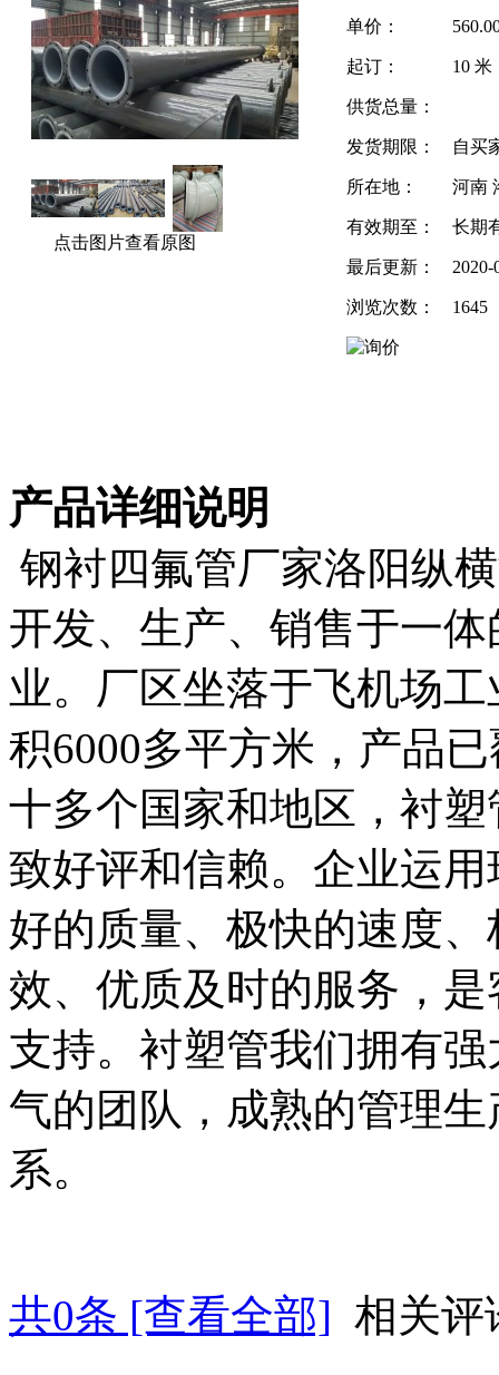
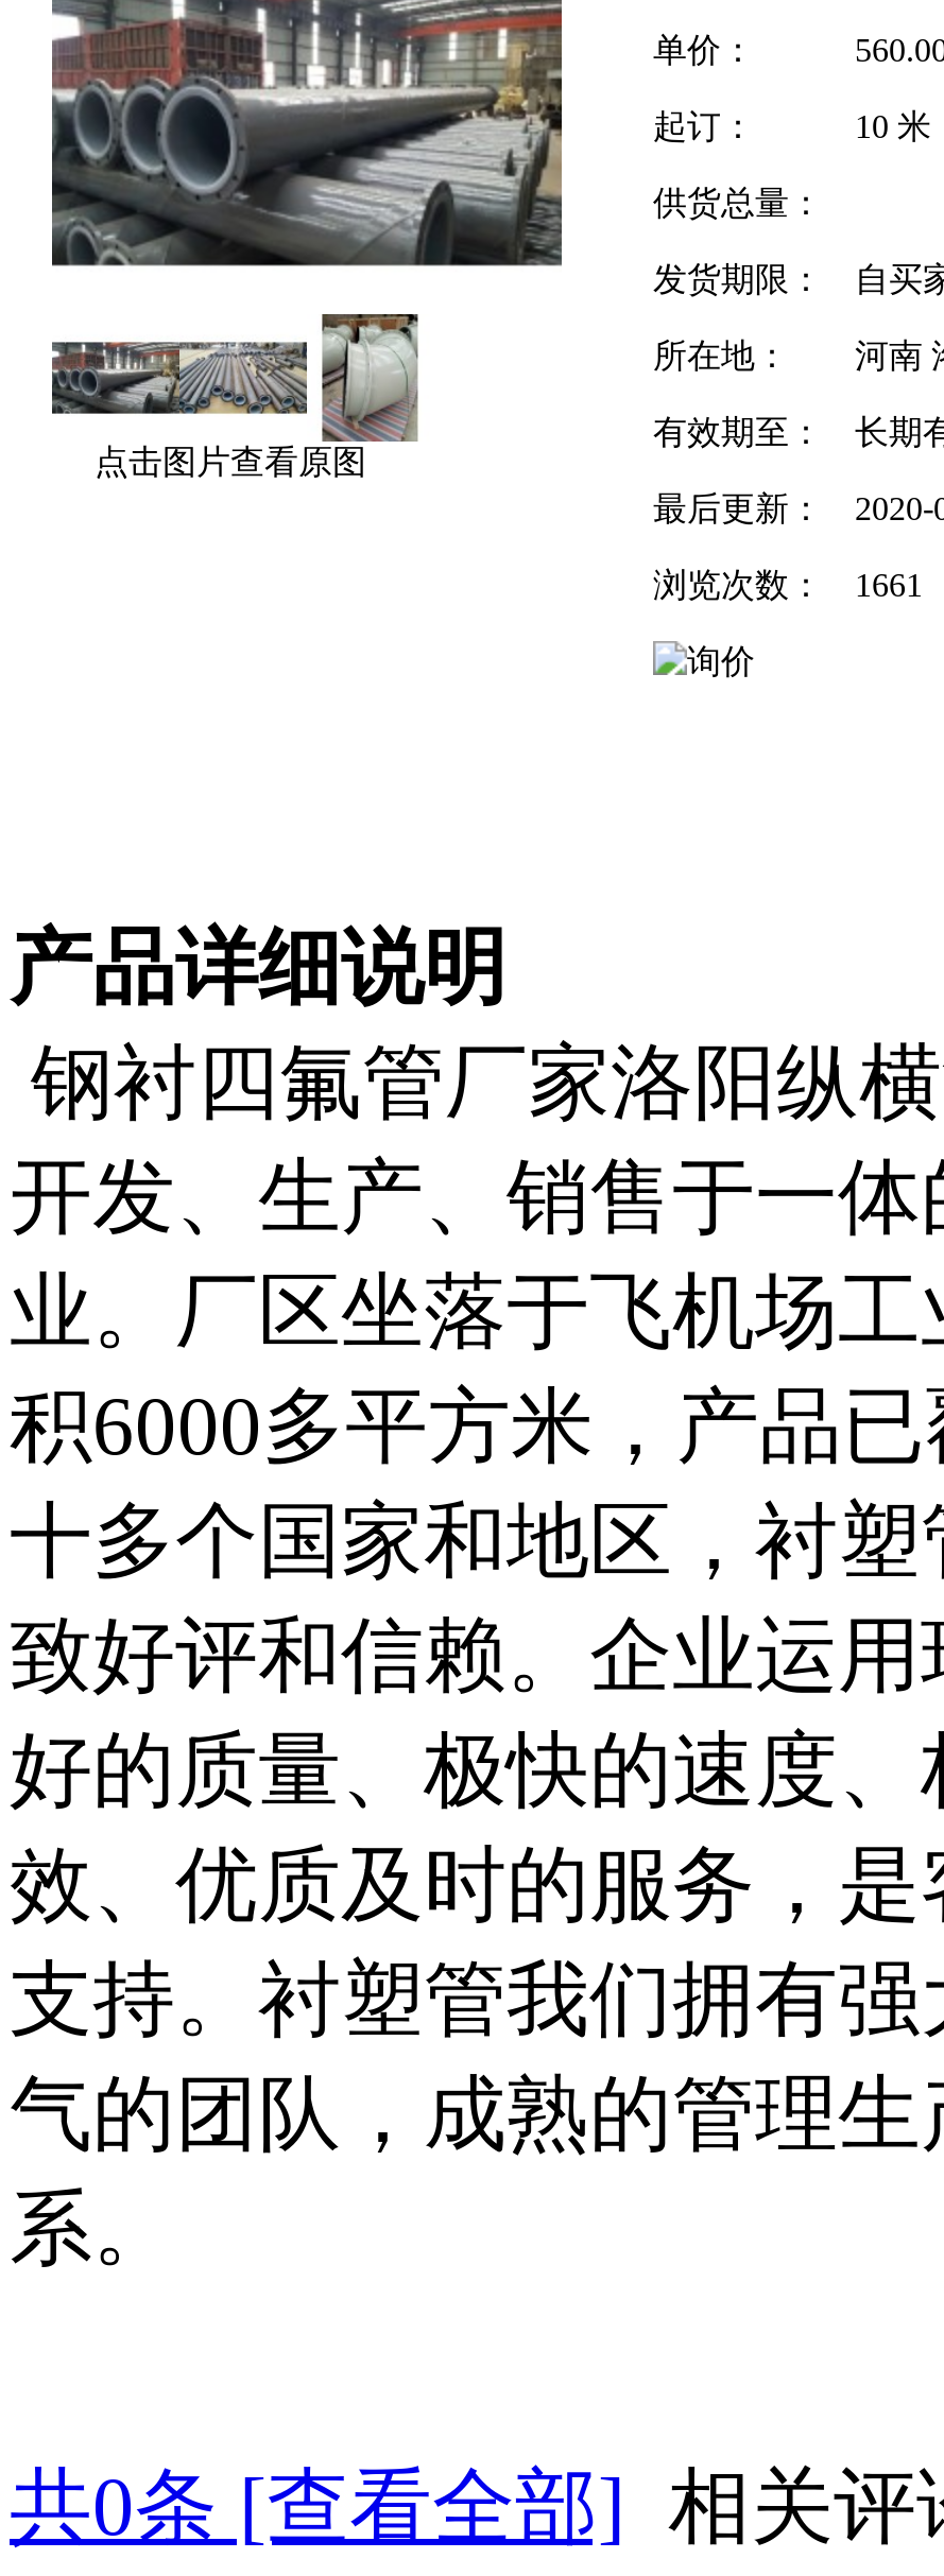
- 浏览次数： 1645
+ 浏览次数： 1661
